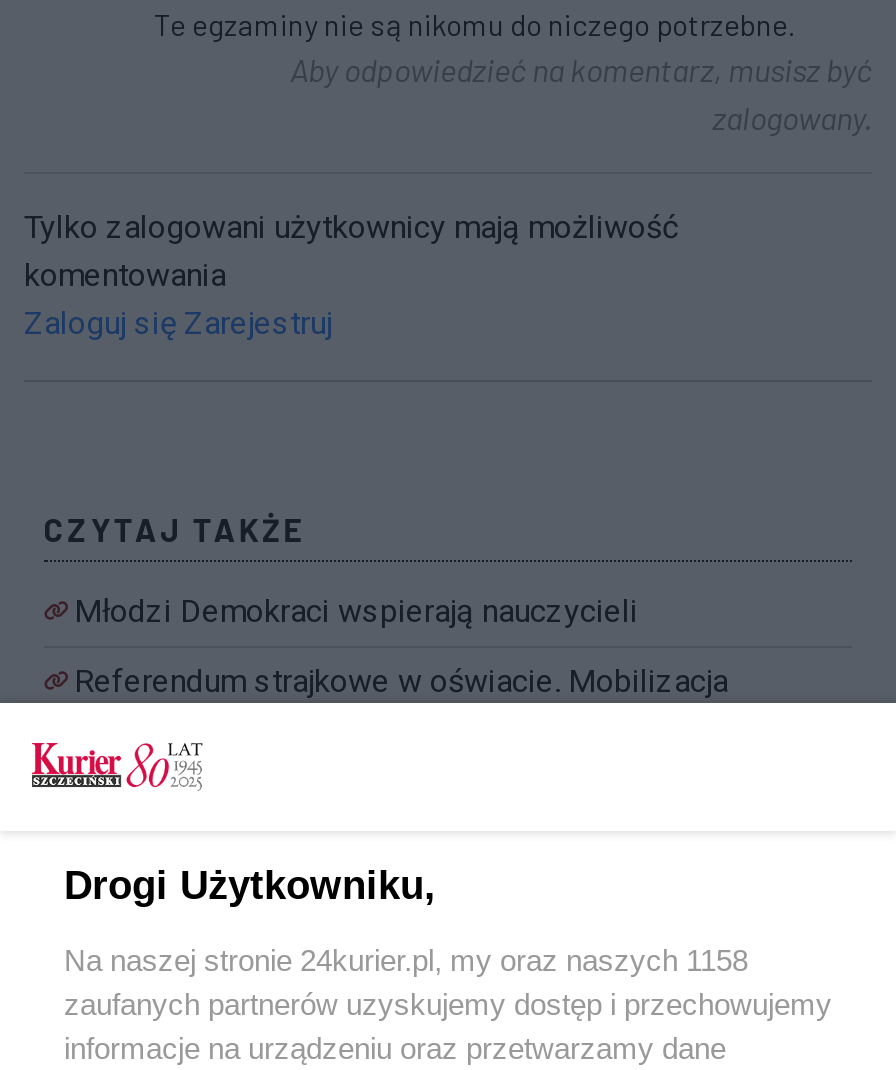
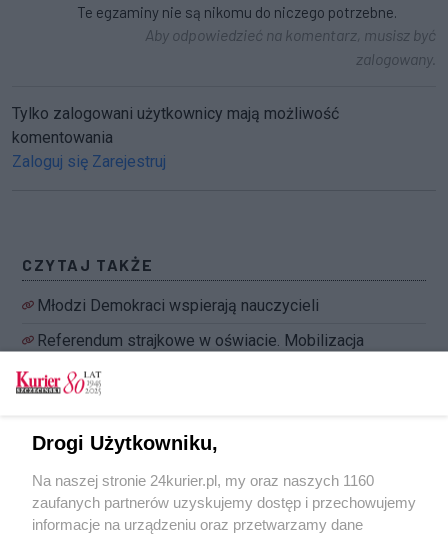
- Na naszej stronie 24kurier.pl, my oraz naszych 1158
+ Na naszej stronie 24kurier.pl, my oraz naszych 1160
